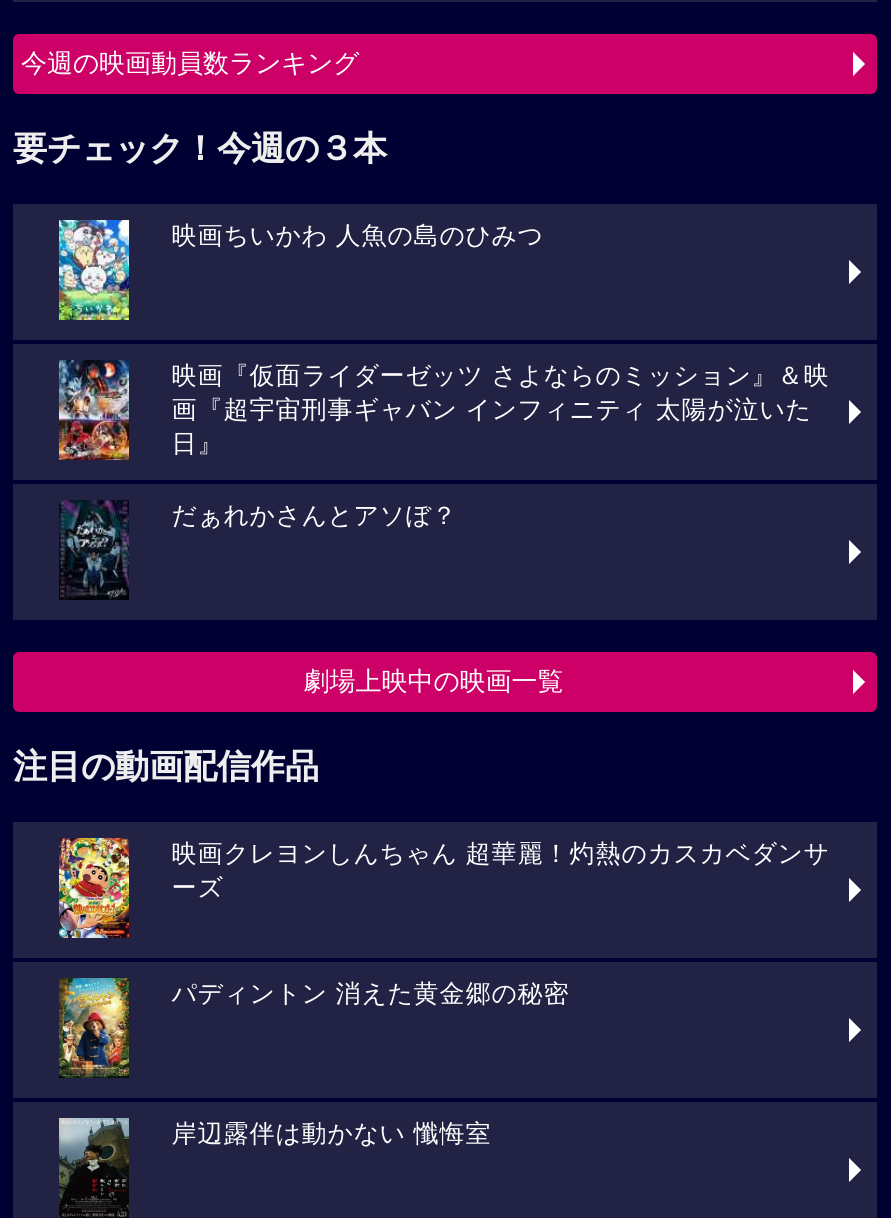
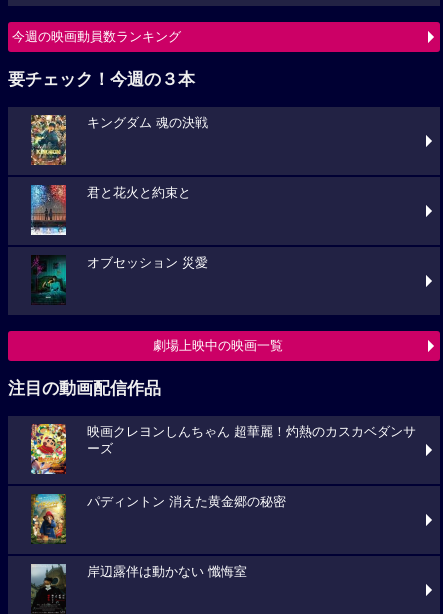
- [image]
- 映画ちいかわ 人魚の島のひみつ
+ [image]
+ キングダム 魂の決戦

- [image]
- 映画『仮面ライダーゼッツ さよならのミッション』＆映
- 画『超宇宙刑事ギャバン インフィニティ 太陽が泣いた
- 日』
+ [image]
+ 君と花火と約束と

- [image]
- だぁれかさんとアソぼ？
+ [image]
+ オブセッション 災愛
